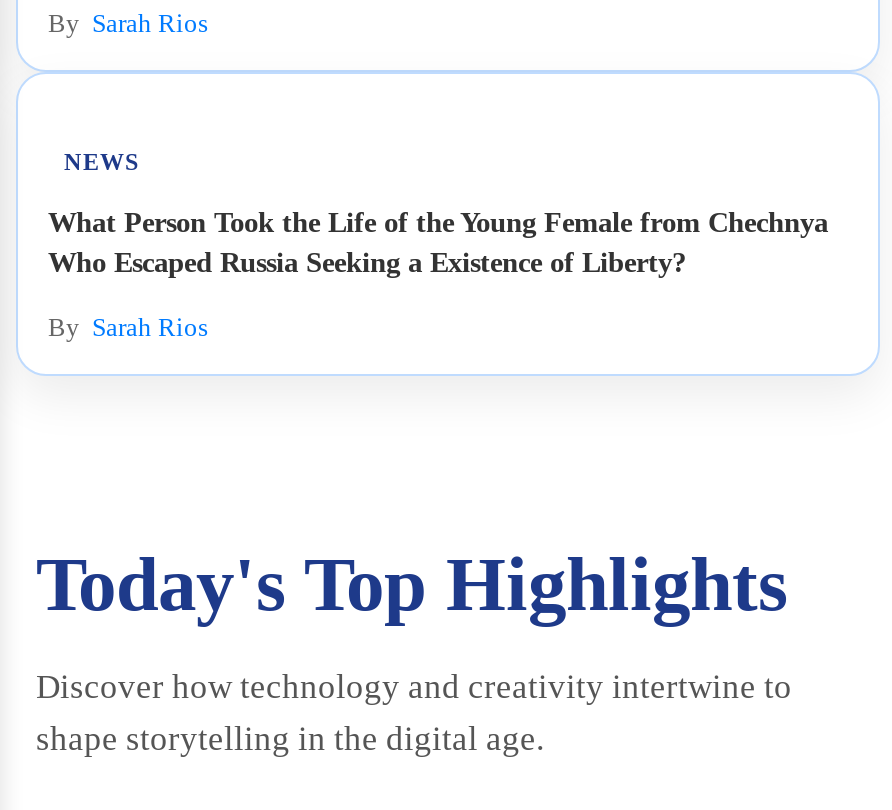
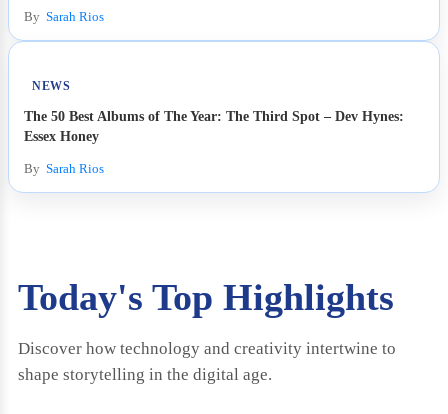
- What Person Took the Life of the Young Female from Chechnya
- Who Escaped Russia Seeking a Existence of Liberty?
+ The 50 Best Albums of The Year: The Third Spot – Dev Hynes:
+ Essex Honey
